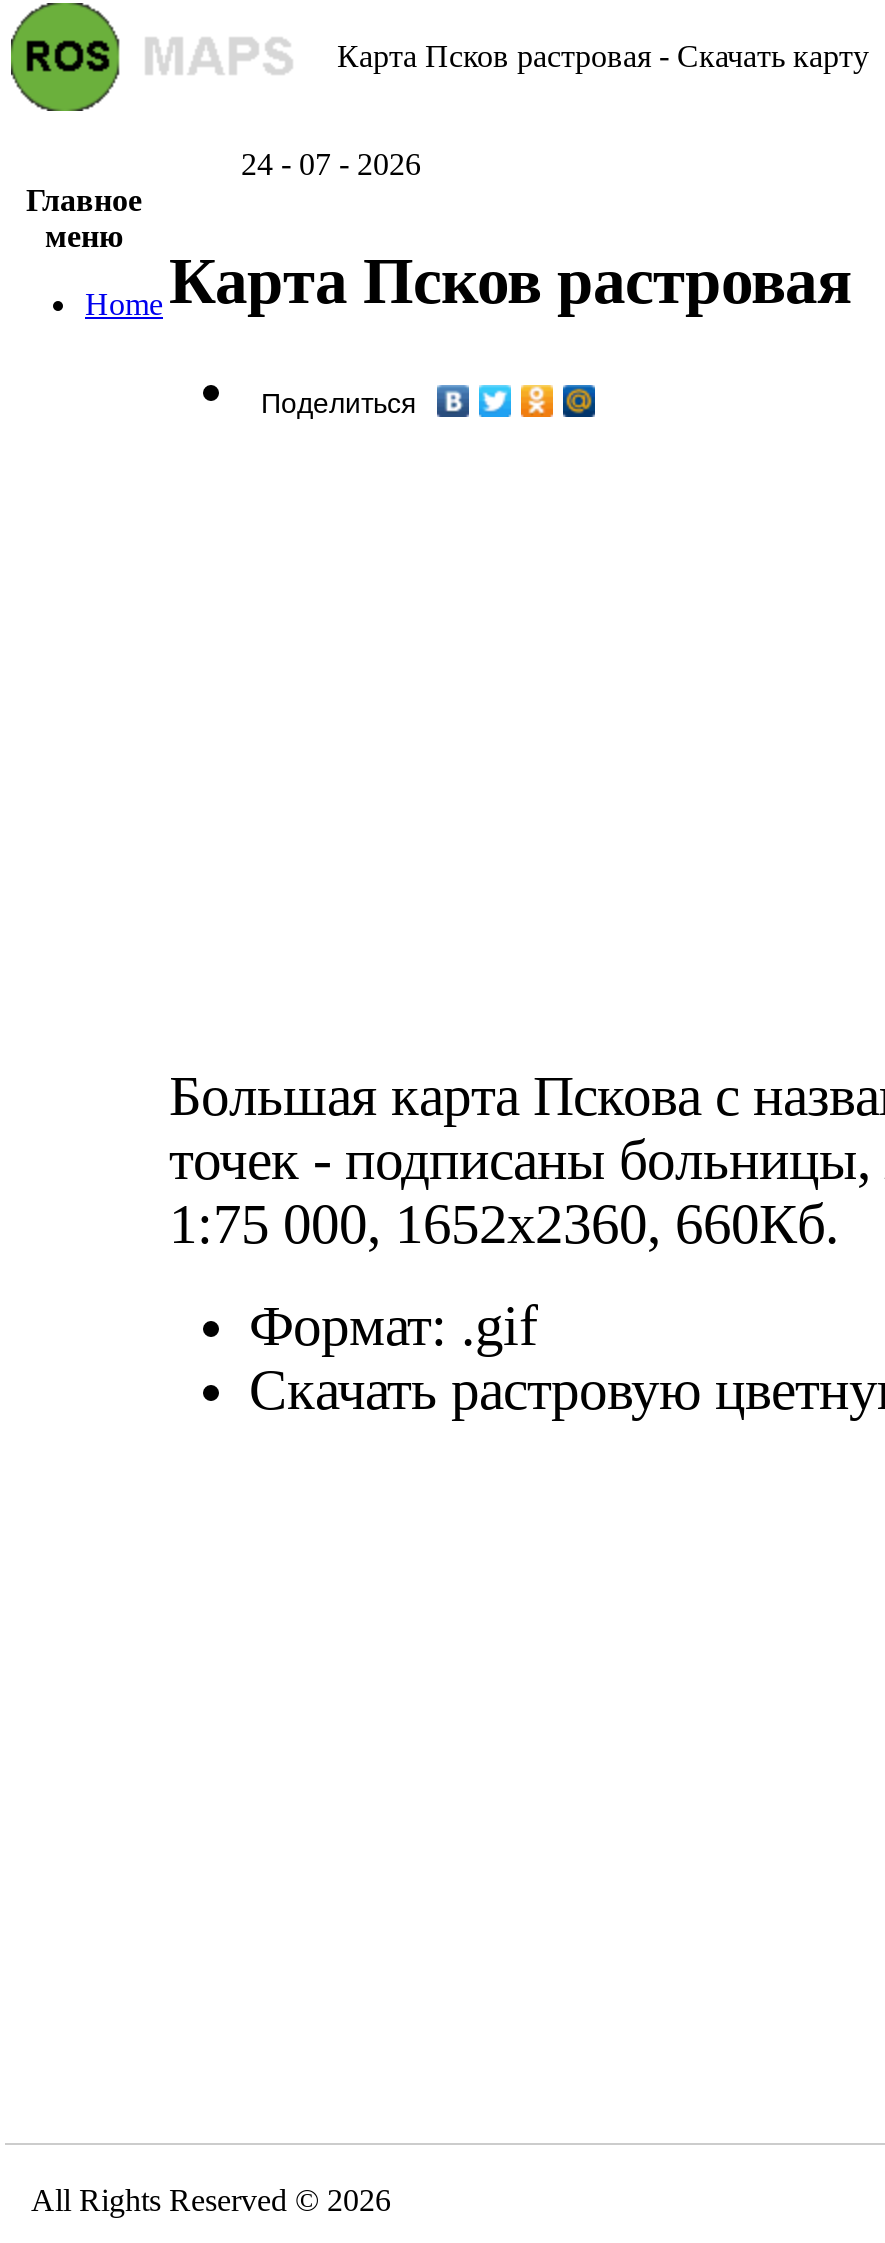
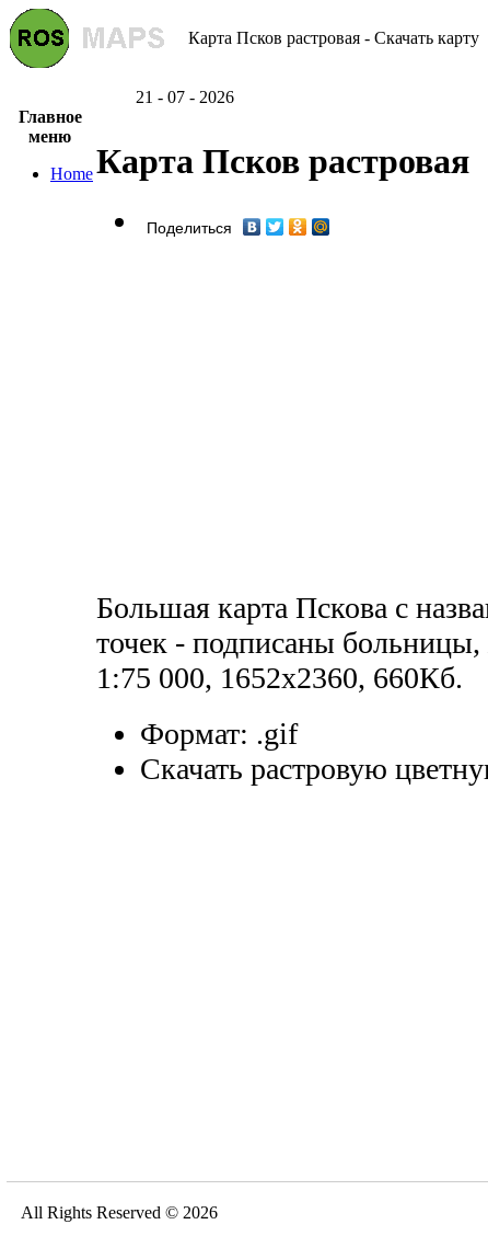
- 24 - 07 - 2026
+ 21 - 07 - 2026
